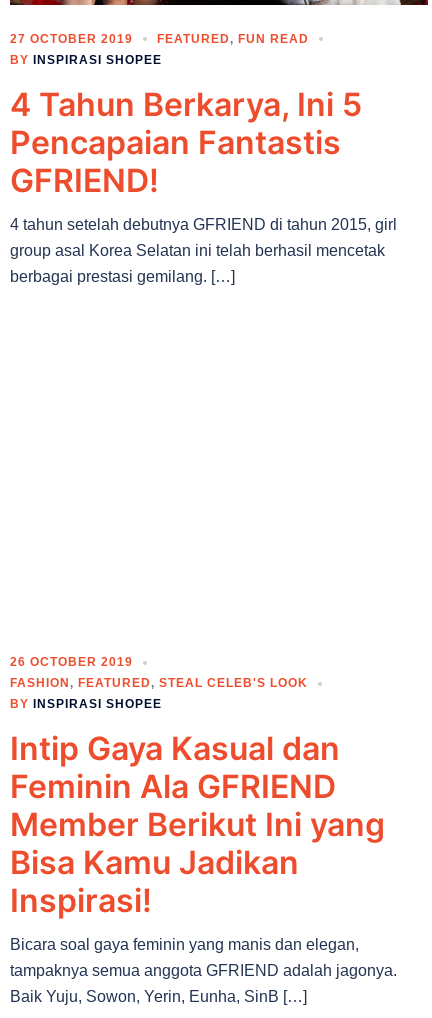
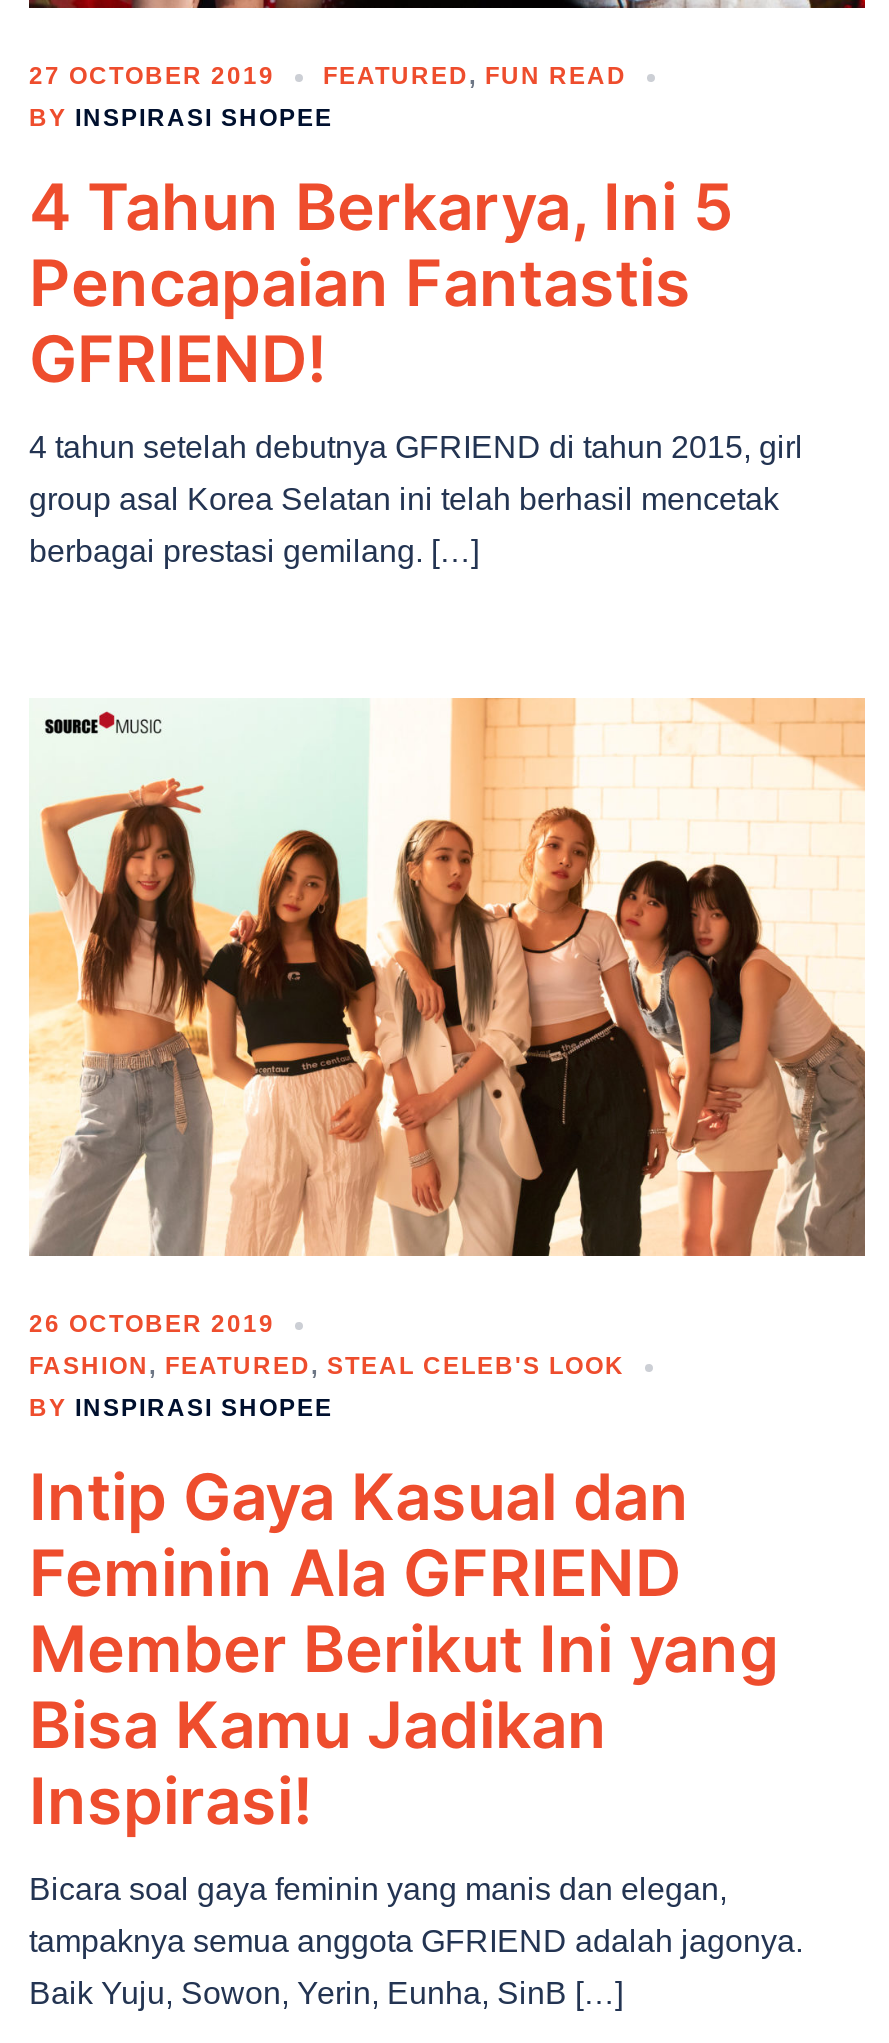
+ [image]
